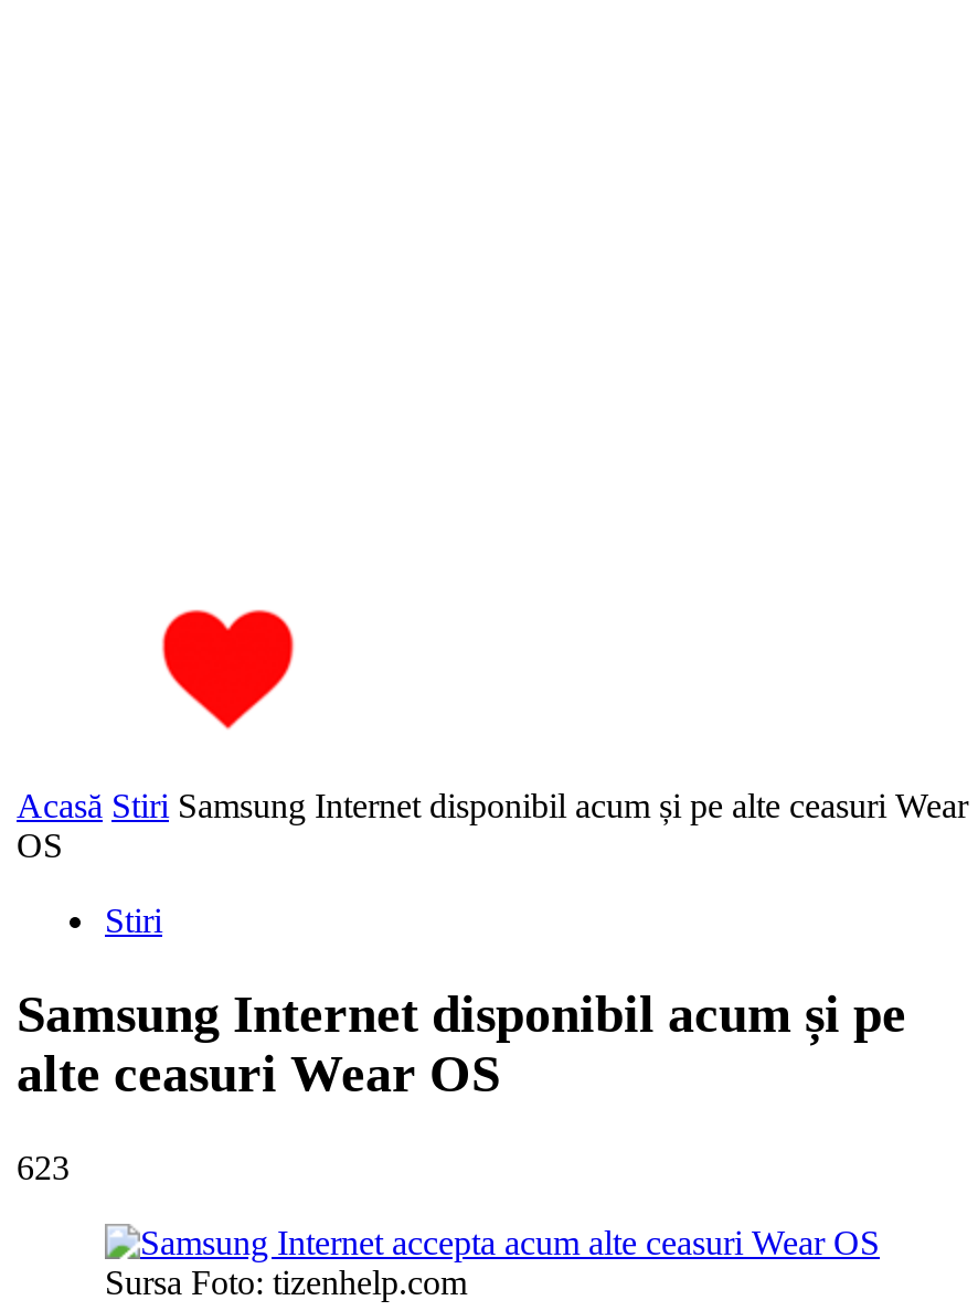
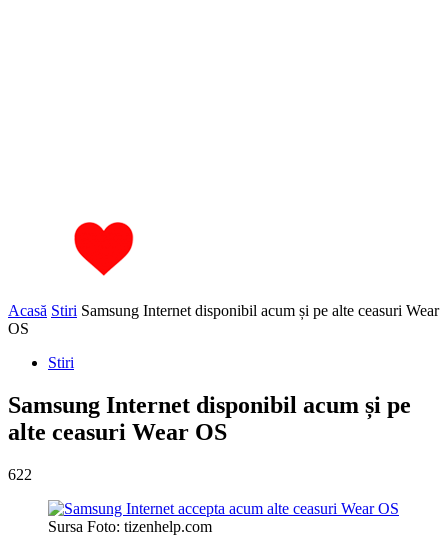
- 623
+ 622
